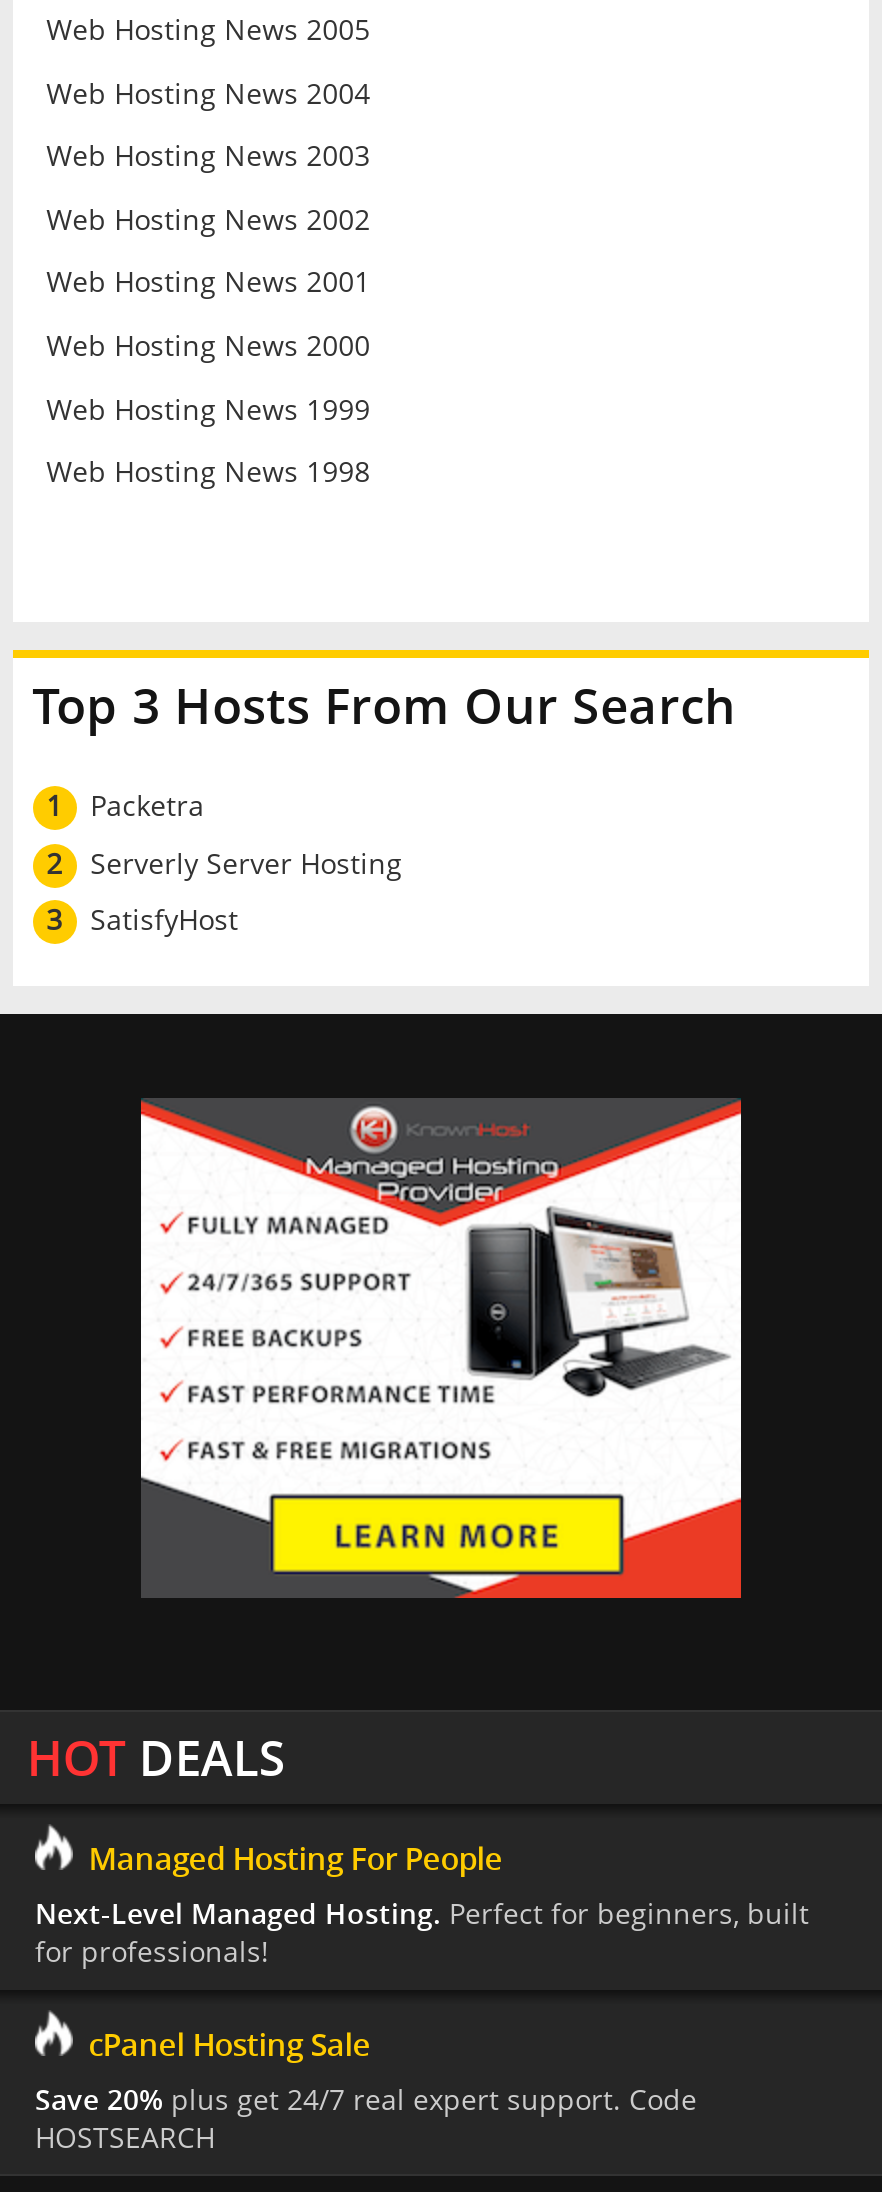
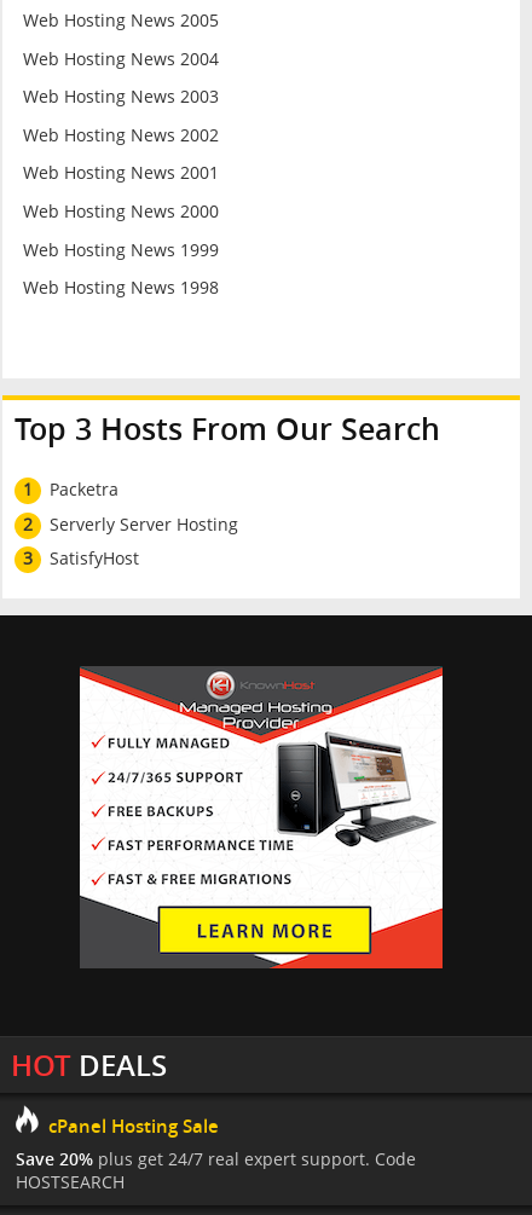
- Managed Hosting For People
- Next-Level Managed Hosting. Perfect for beginners, built
- for professionals!
